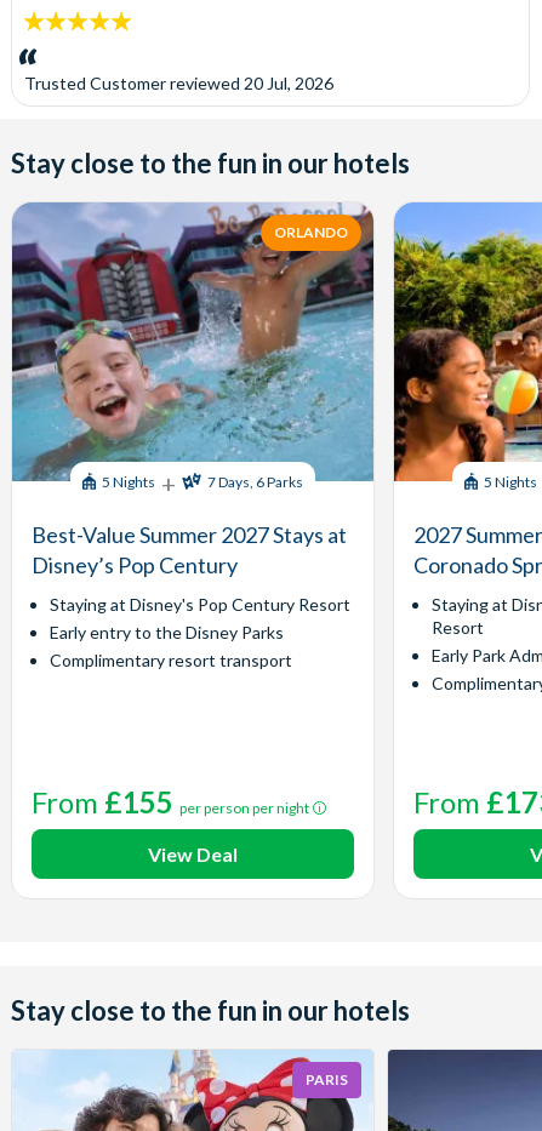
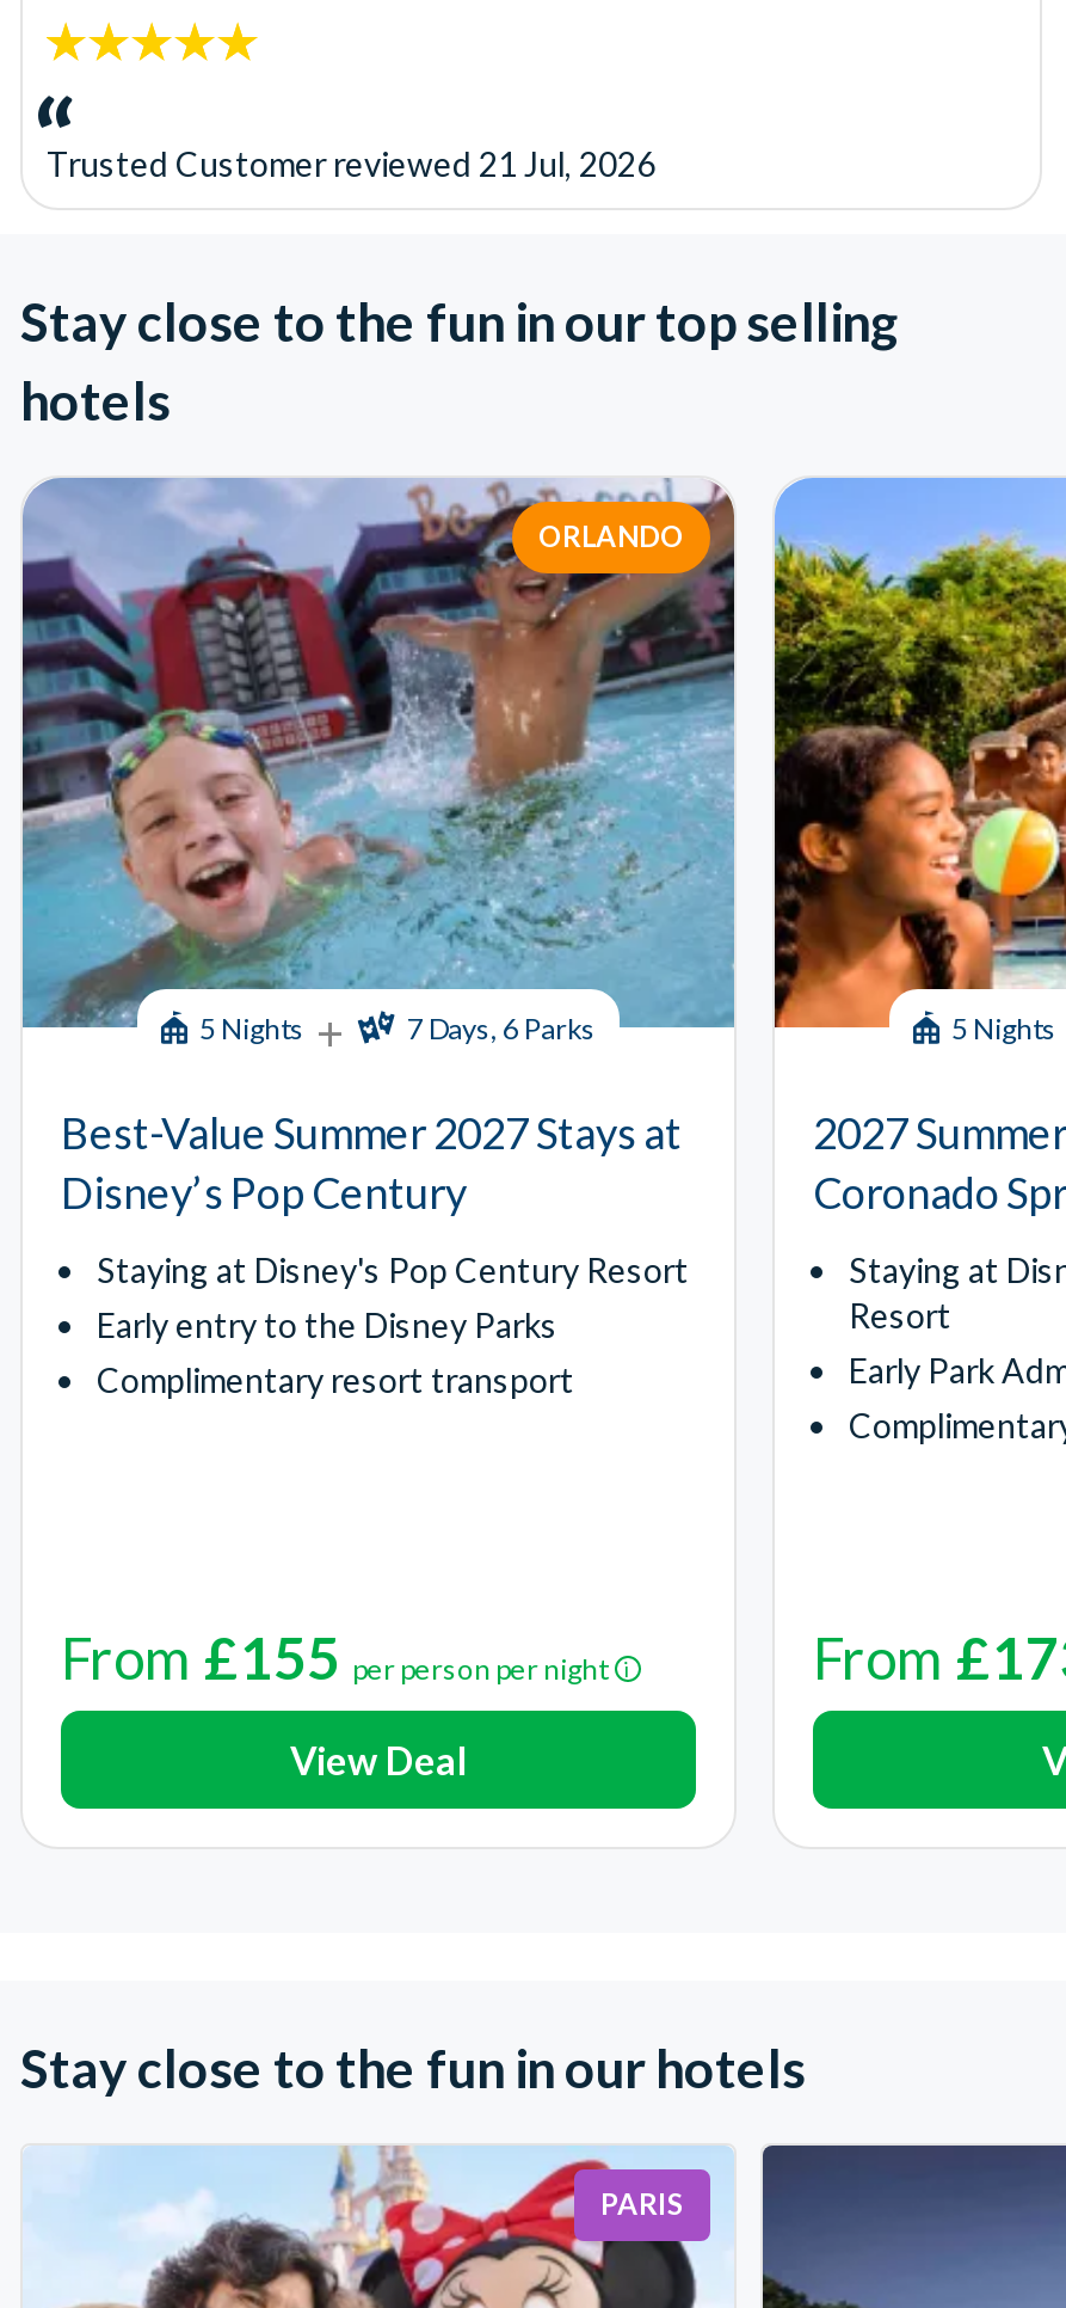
- Trusted Customer reviewed 20 Jul, 2026
+ Trusted Customer reviewed 21 Jul, 2026

- Stay close to the fun in our hotels
+ Stay close to the fun in our top selling
+ hotels
